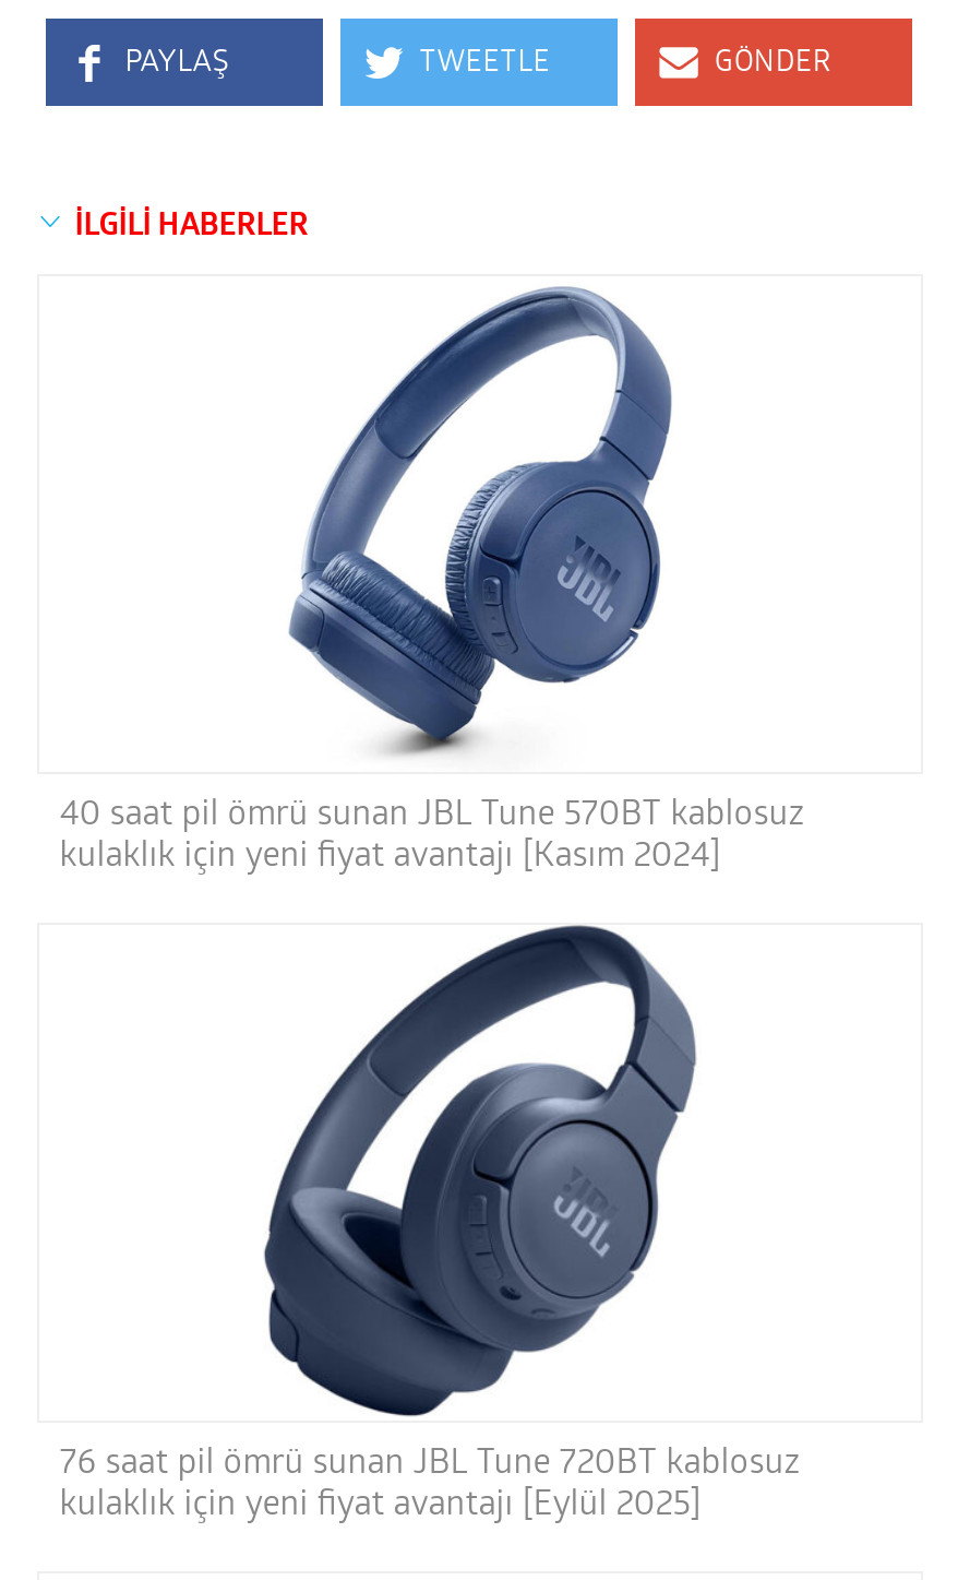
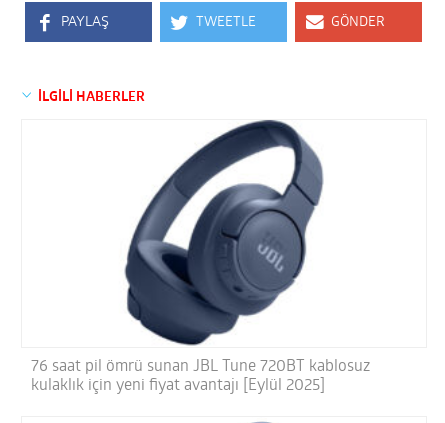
- [image]
- 40 saat pil ömrü sunan JBL Tune 570BT kablosuz
- kulaklık için yeni fiyat avantajı [Kasım 2024]
